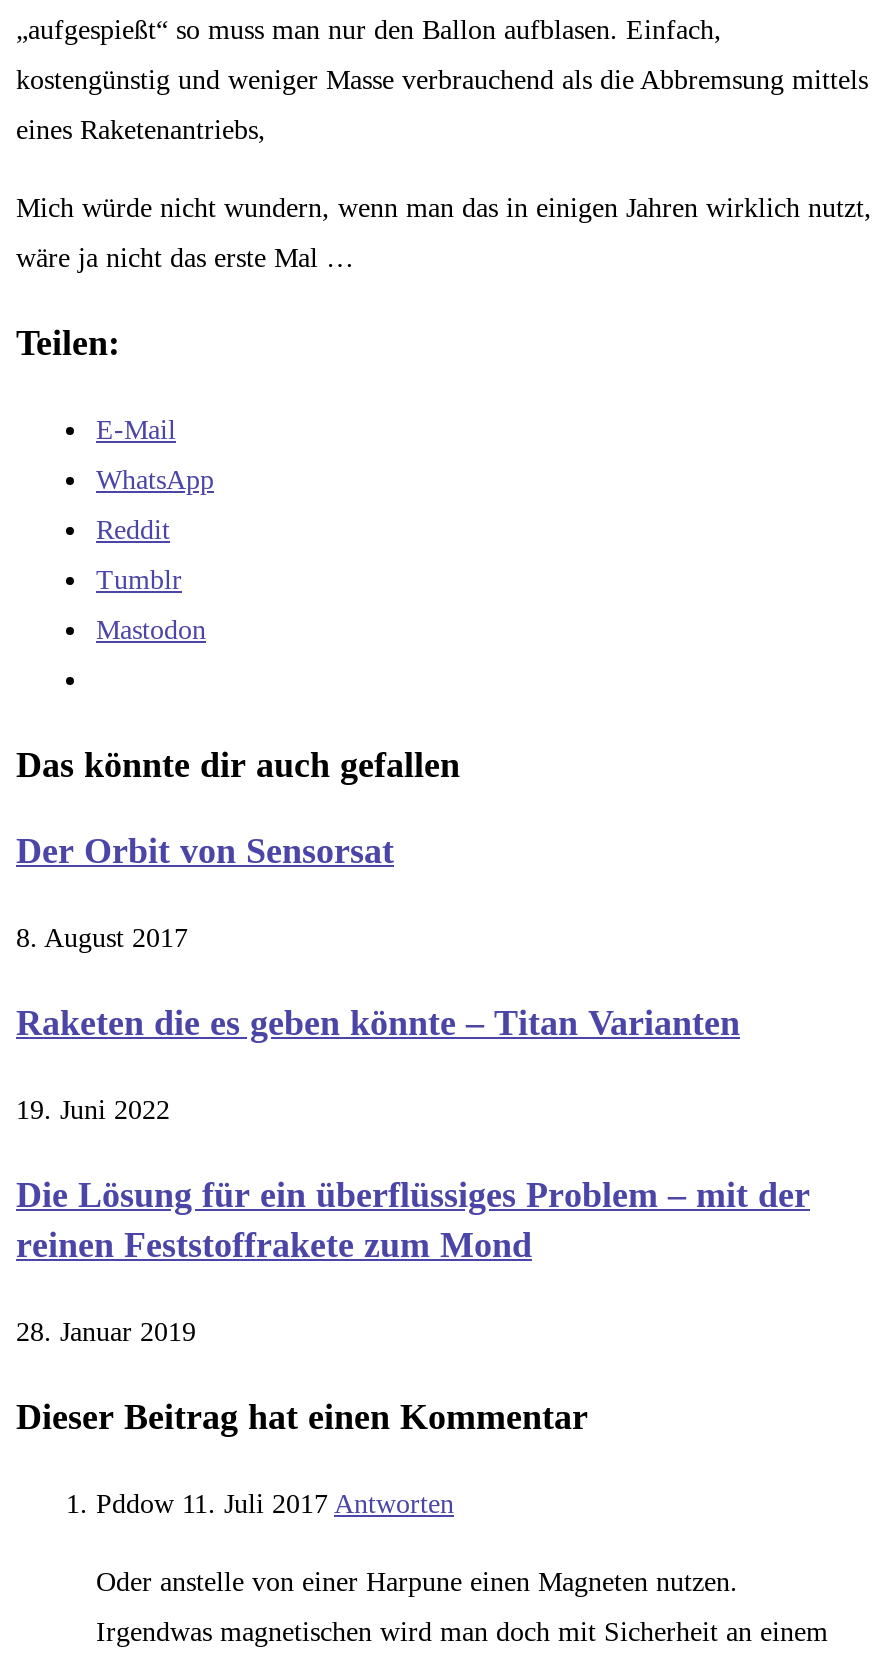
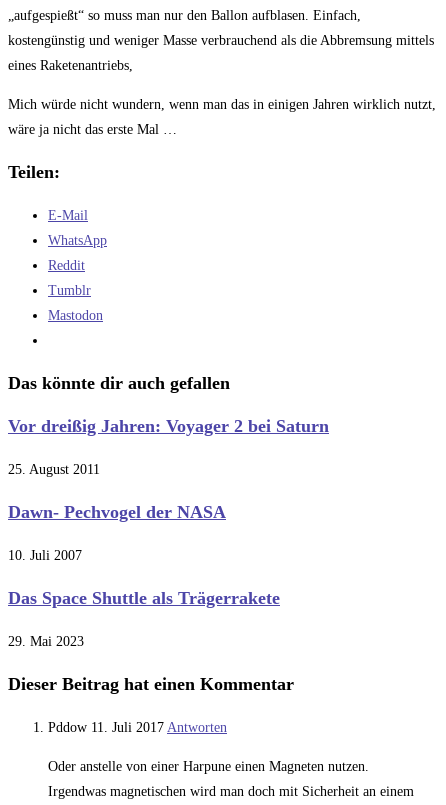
- Der Orbit von Sensorsat
+ Vor dreißig Jahren: Voyager 2 bei Saturn

- 8. August 2017
+ 25. August 2011

- Raketen die es geben könnte – Titan Varianten
+ Dawn- Pechvogel der NASA

- 19. Juni 2022
+ 10. Juli 2007

- Die Lösung für ein überflüssiges Problem – mit der
- reinen Feststoffrakete zum Mond
+ Das Space Shuttle als Trägerrakete

- 28. Januar 2019
+ 29. Mai 2023
